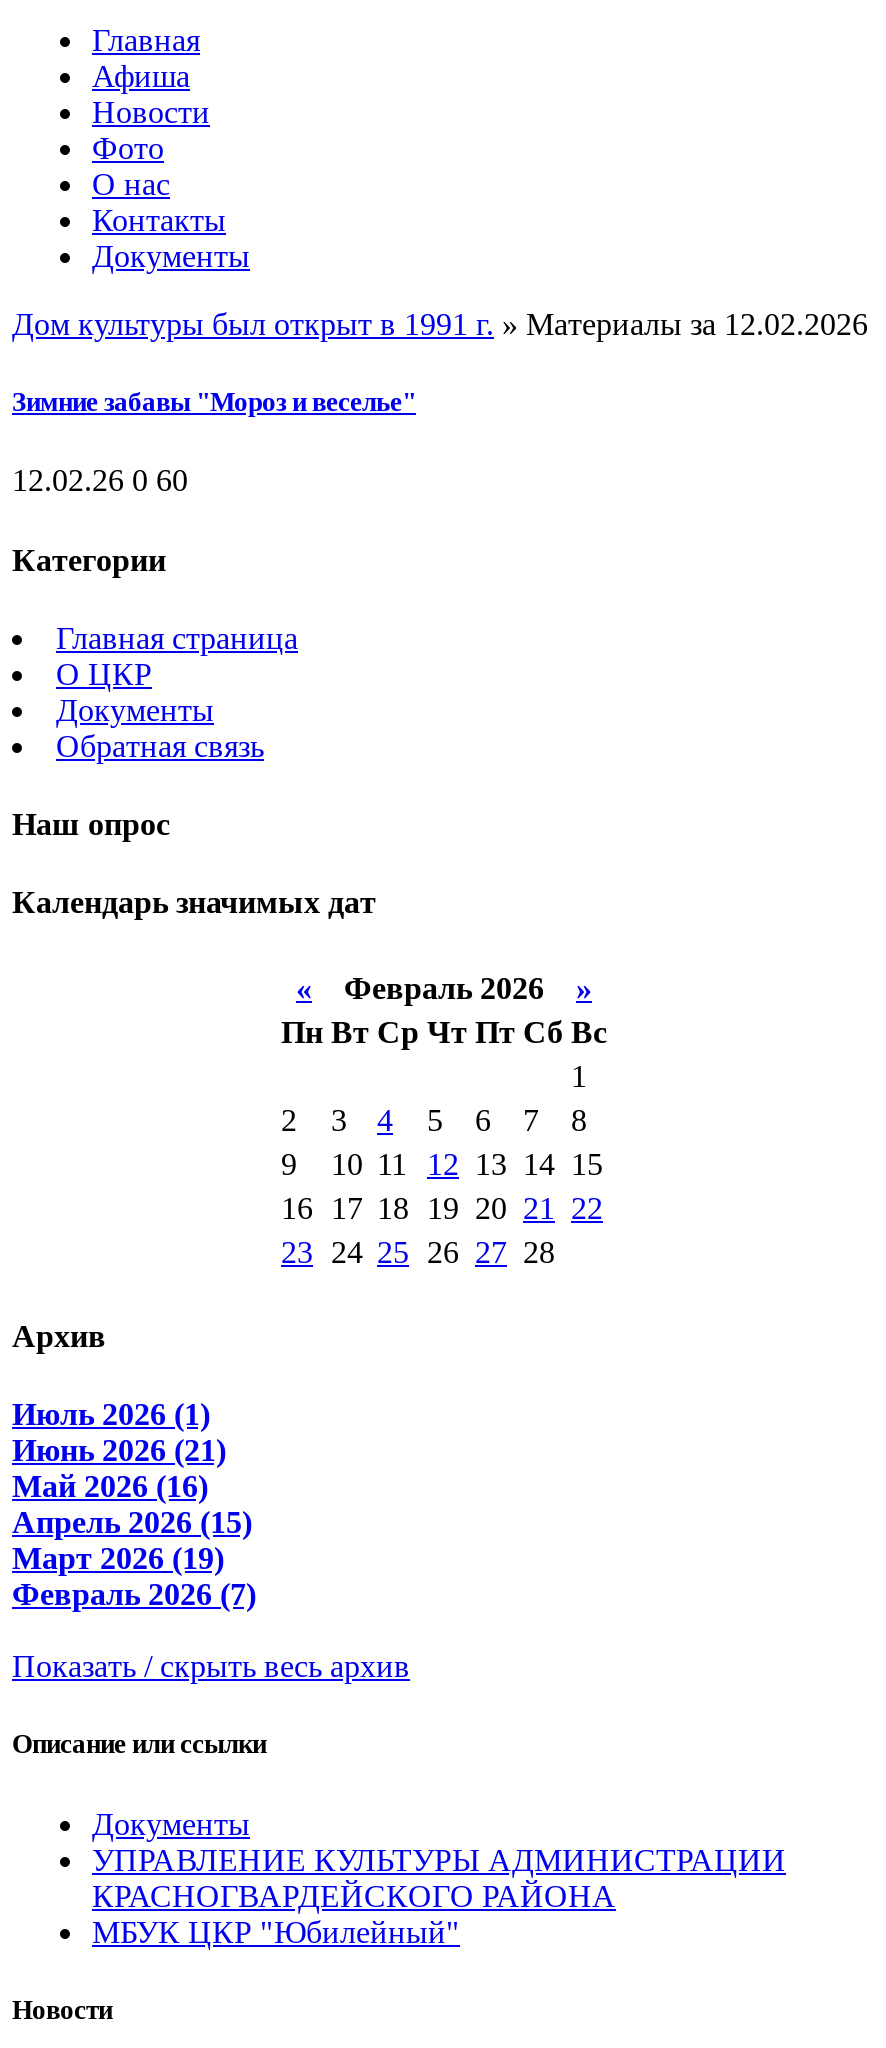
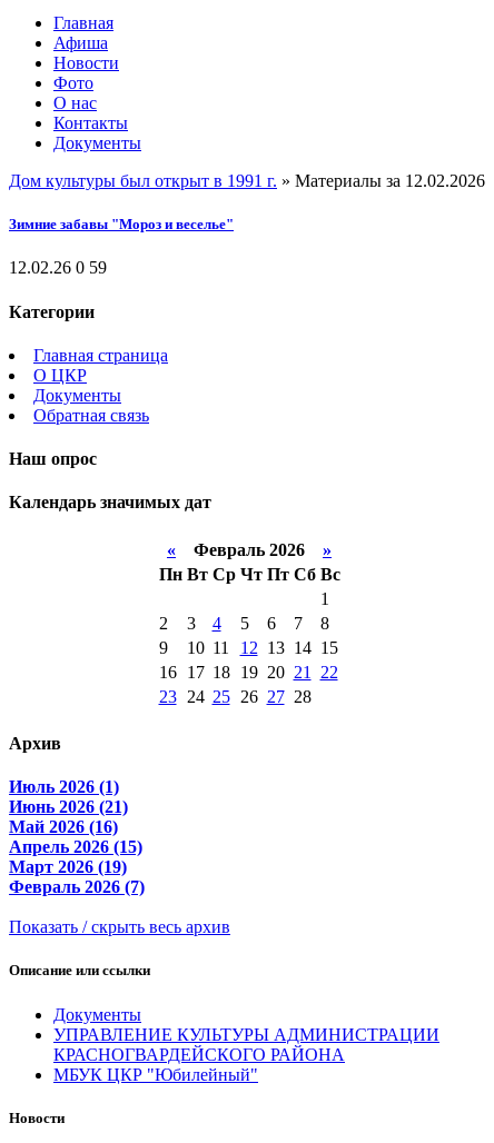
- 12.02.26 0 60
+ 12.02.26 0 59
